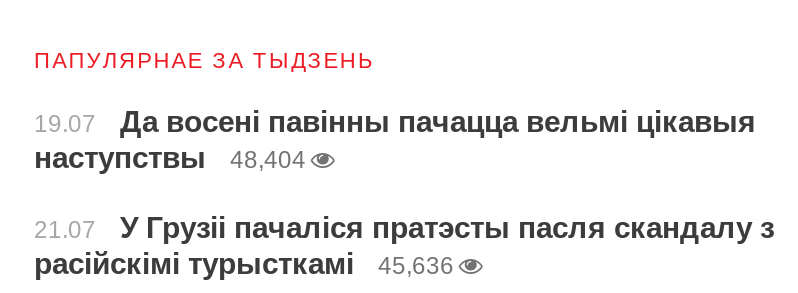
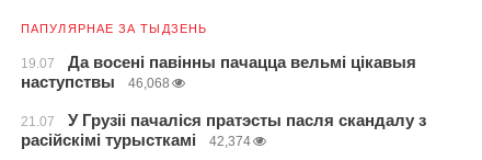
- наступствы 48,404
+ наступствы 46,068

- расійскімі турысткамі 45,636
+ расійскімі турысткамі 42,374
